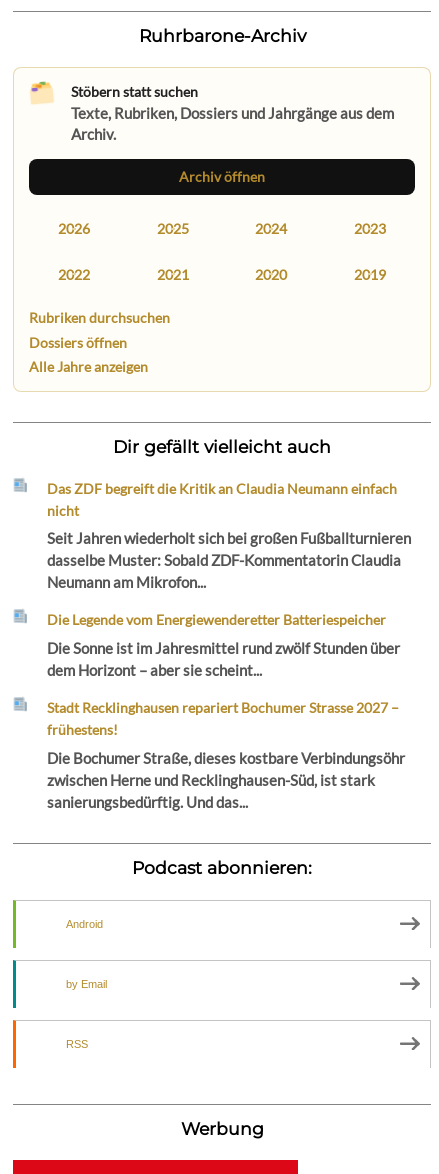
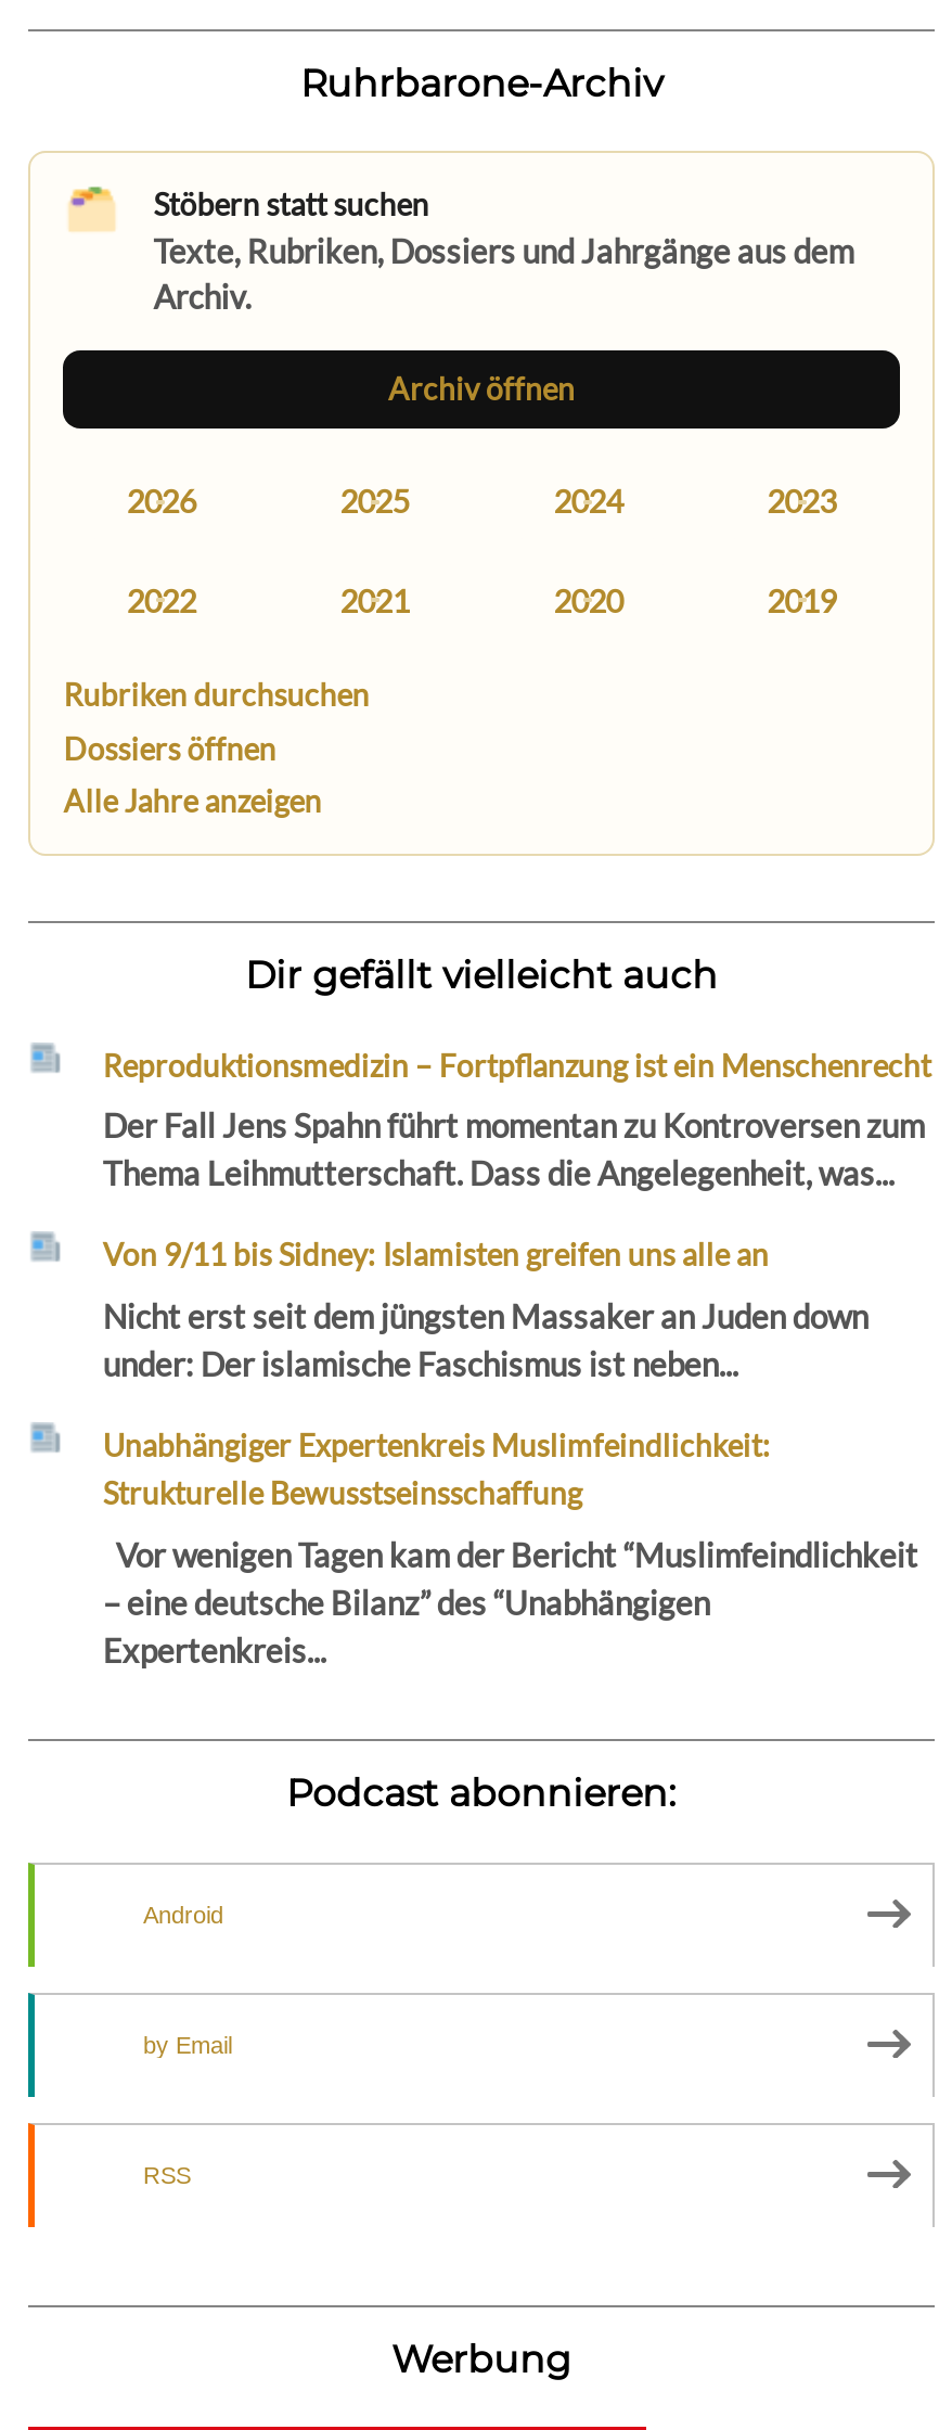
- Das ZDF begreift die Kritik an Claudia Neumann einfach
- nicht
+ Reproduktionsmedizin – Fortpflanzung ist ein Menschenrecht

- Seit Jahren wiederholt sich bei großen Fußballturnieren
- dasselbe Muster: Sobald ZDF-Kommentatorin Claudia
- Neumann am Mikrofon...
+ Der Fall Jens Spahn führt momentan zu Kontroversen zum
+ Thema Leihmutterschaft. Dass die Angelegenheit, was...

- Die Legende vom Energiewenderetter Batteriespeicher
+ Von 9/11 bis Sidney: Islamisten greifen uns alle an

- Die Sonne ist im Jahresmittel rund zwölf Stunden über
- dem Horizont – aber sie scheint...
+ Nicht erst seit dem jüngsten Massaker an Juden down
+ under: Der islamische Faschismus ist neben...

- Stadt Recklinghausen repariert Bochumer Strasse 2027 –
- frühestens!
+ Unabhängiger Expertenkreis Muslimfeindlichkeit:
+ Strukturelle Bewusstseinsschaffung

- Die Bochumer Straße, dieses kostbare Verbindungsöhr
- zwischen Herne und Recklinghausen-Süd, ist stark
- sanierungsbedürftig. Und das...
+ Vor wenigen Tagen kam der Bericht “Muslimfeindlichkeit
+ – eine deutsche Bilanz” des “Unabhängigen
+ Expertenkreis...
